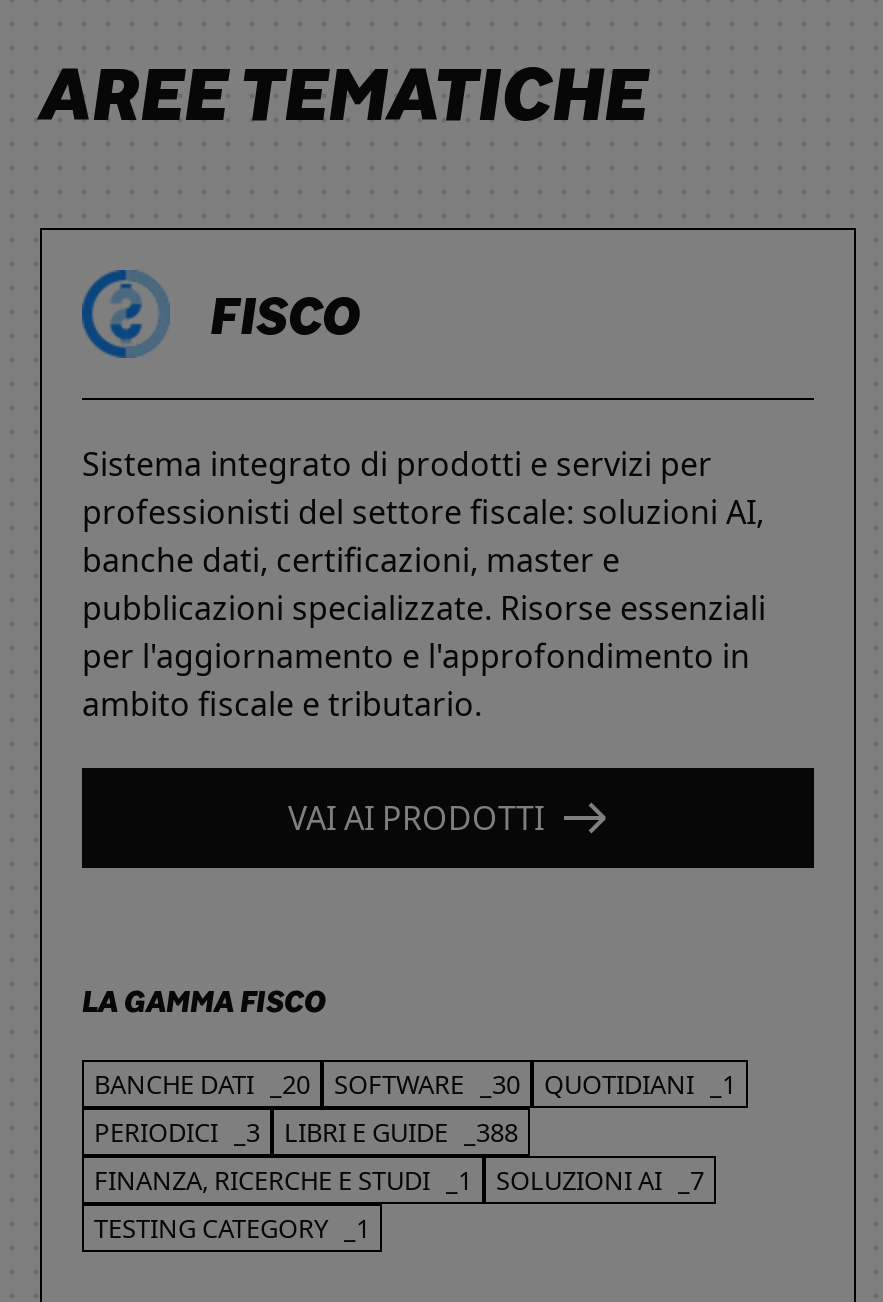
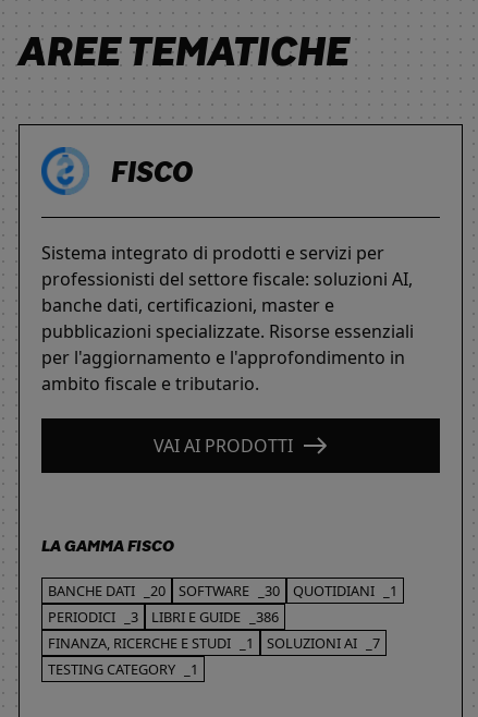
- PERIODICI _3 LIBRI E GUIDE _388
+ PERIODICI _3 LIBRI E GUIDE _386
